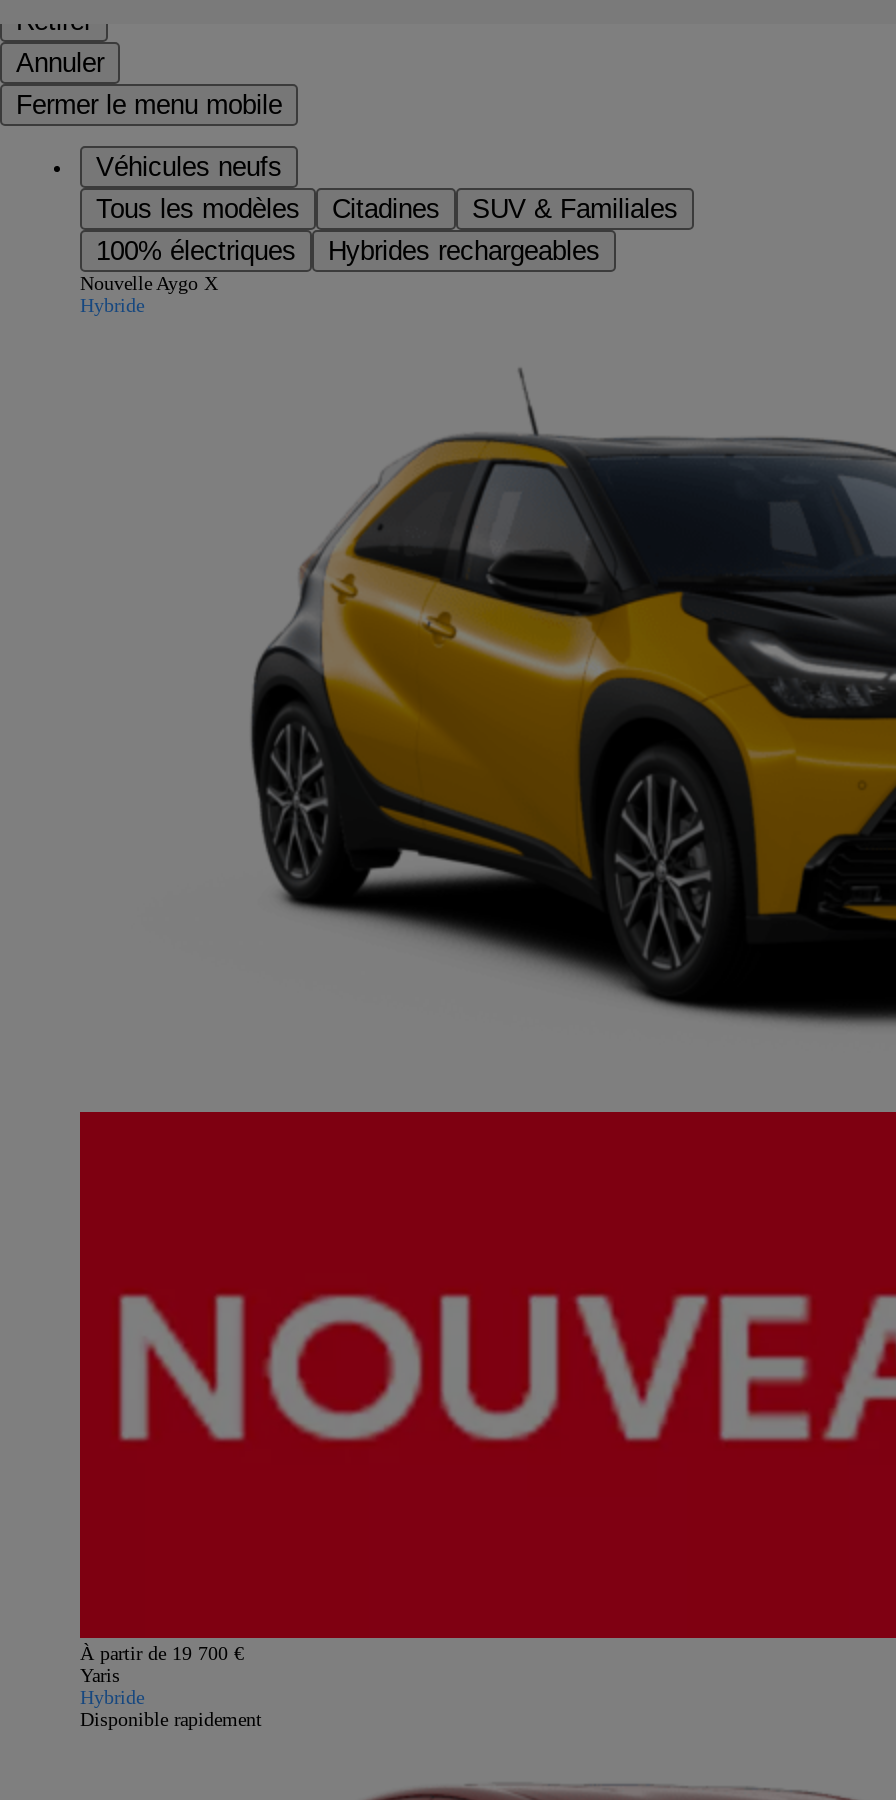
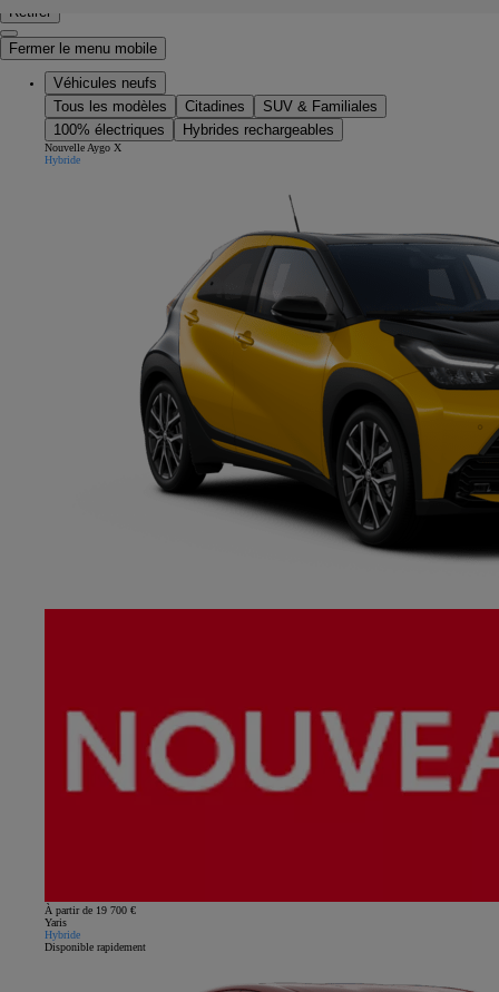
- Annuler
